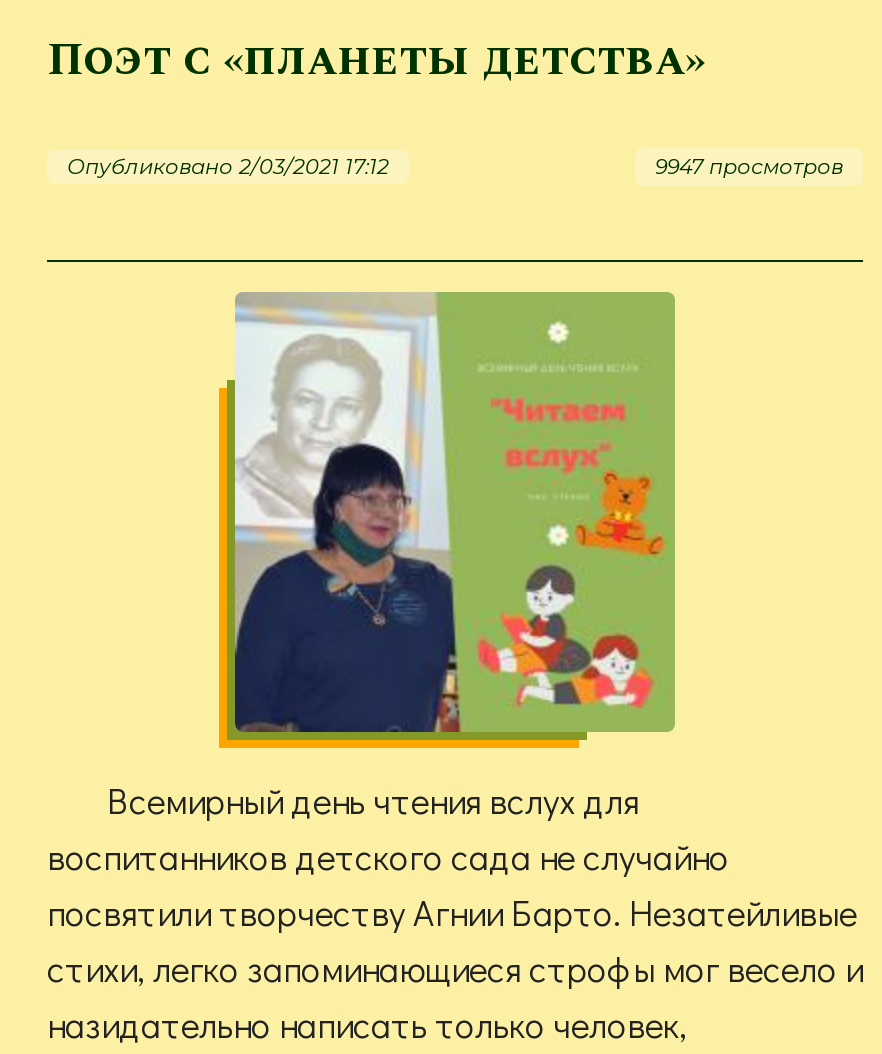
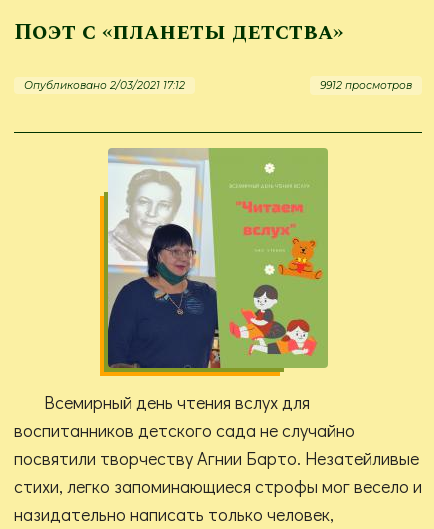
- 9947 просмотров
+ 9912 просмотров
